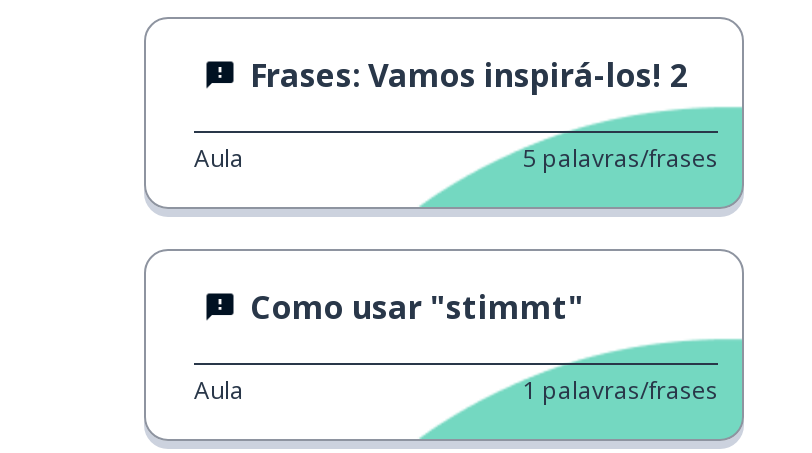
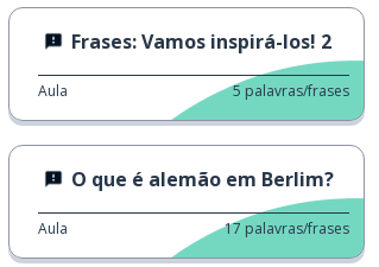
- Como usar "stimmt"
+ O que é alemão em Berlim?

- 1 palavras/frases
+ 17 palavras/frases
